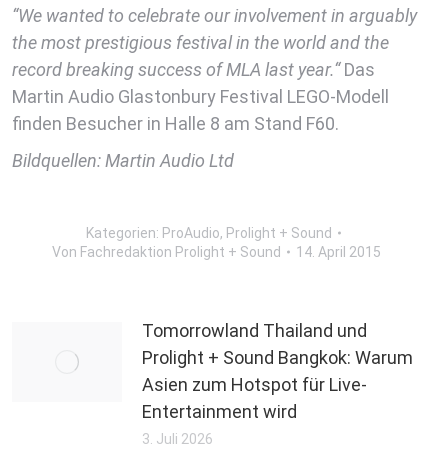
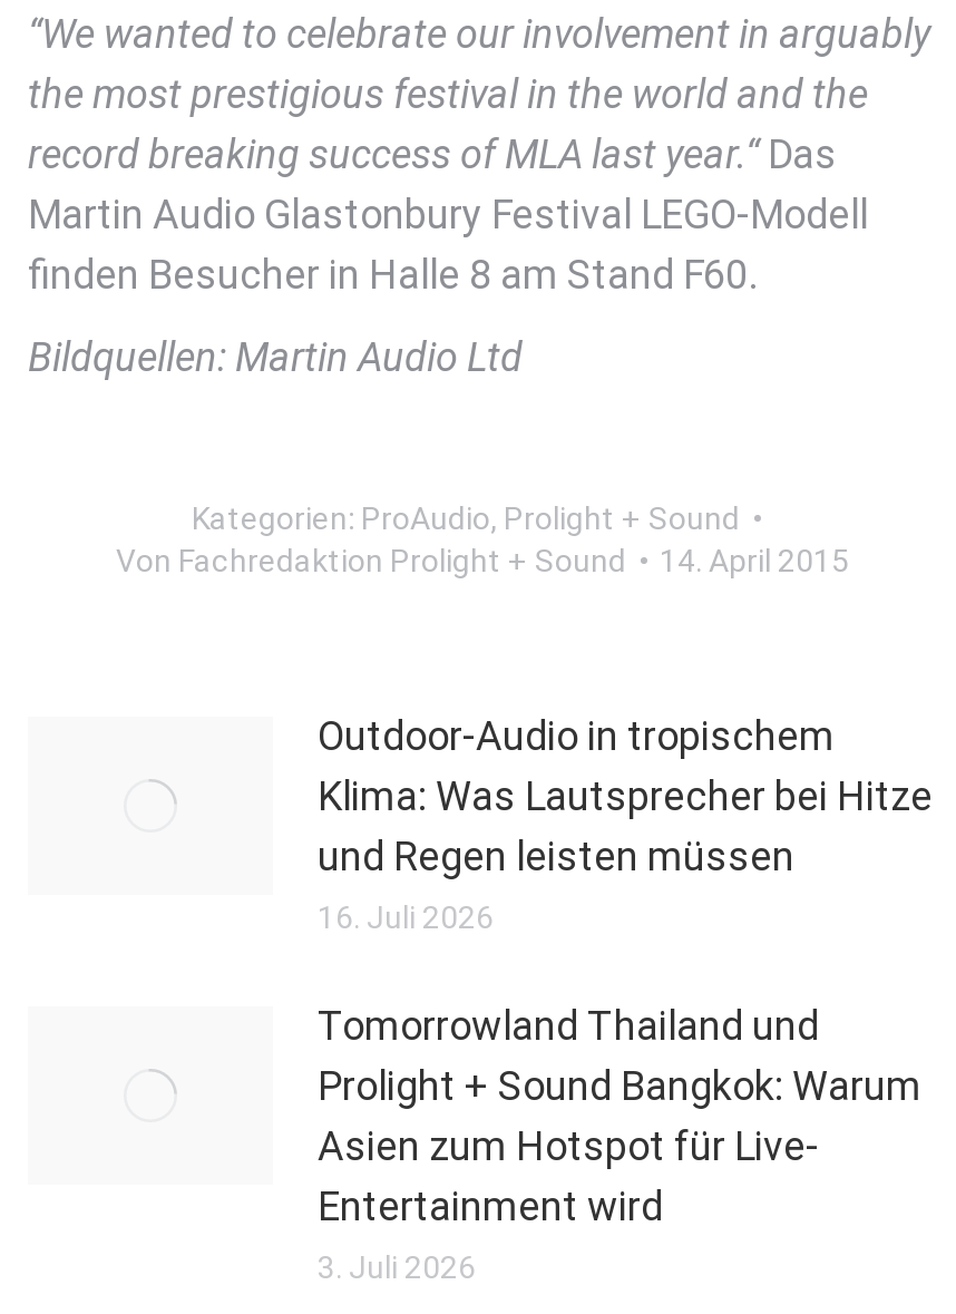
+ Outdoor-Audio in tropischem
+ Klima: Was Lautsprecher bei Hitze
+ und Regen leisten müssen
+ 16. Juli 2026
